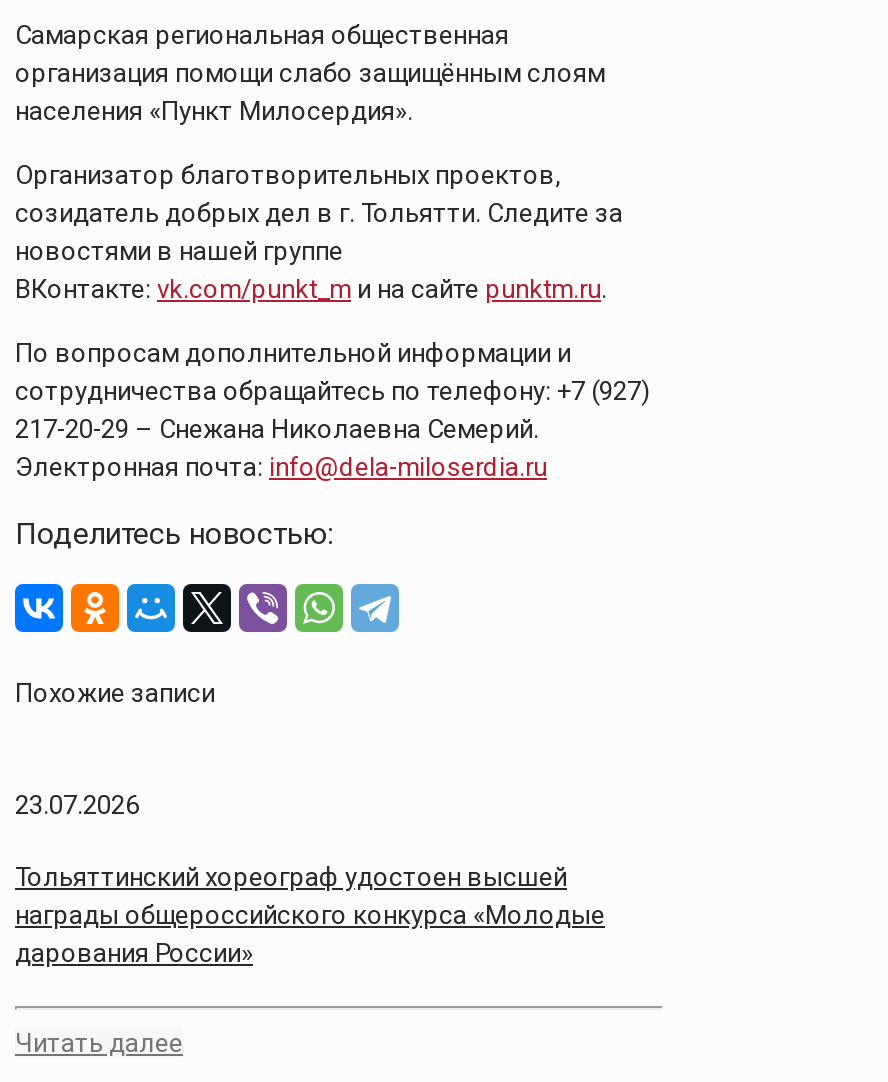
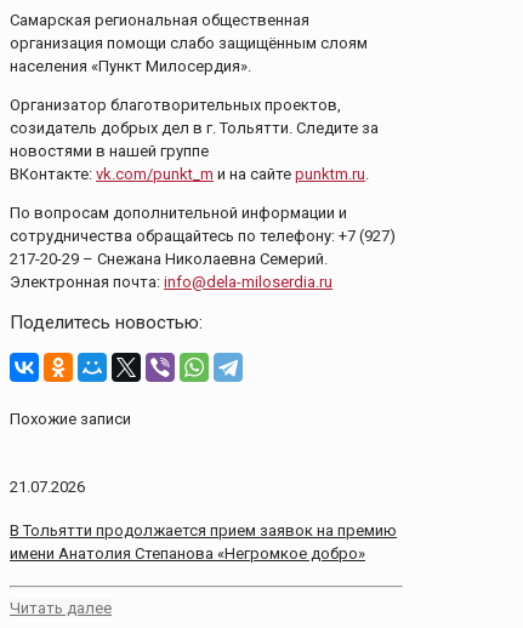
- 23.07.2026
+ 21.07.2026

- Тольяттинский хореограф удостоен высшей
- награды общероссийского конкурса «Молодые
- дарования России»
+ В Тольятти продолжается прием заявок на премию
+ имени Анатолия Степанова «Негромкое добро»
